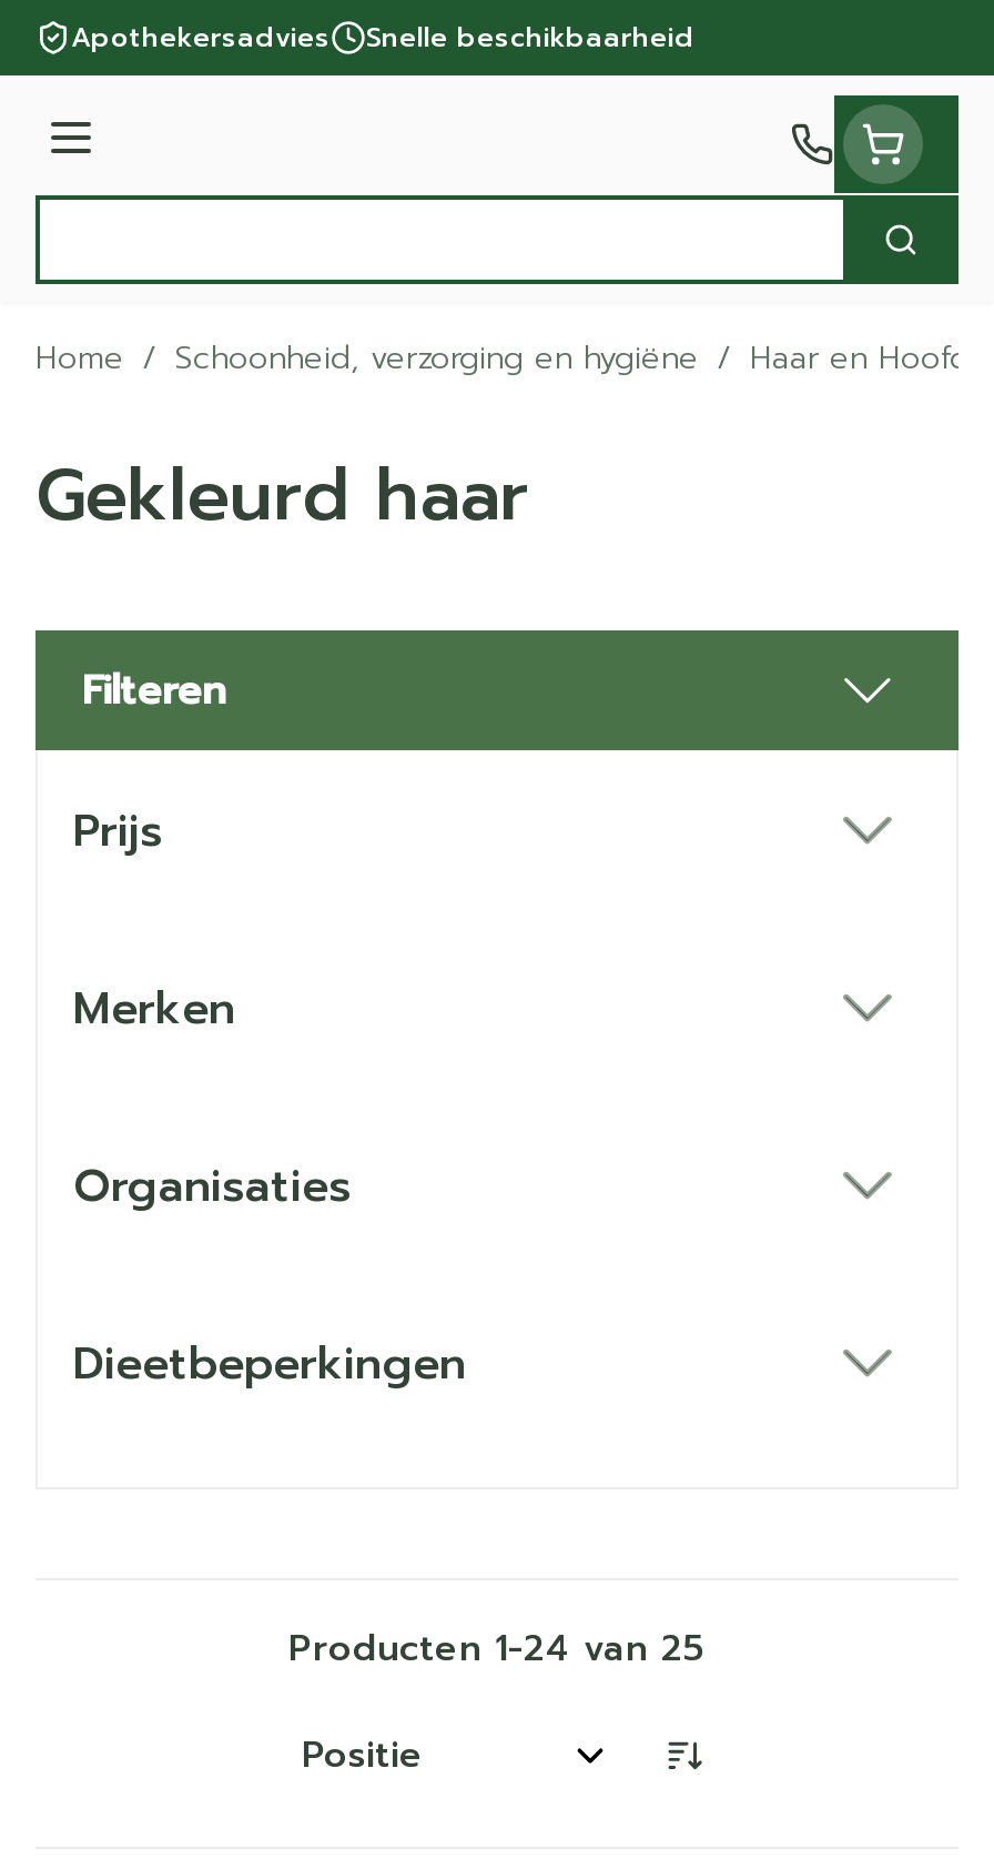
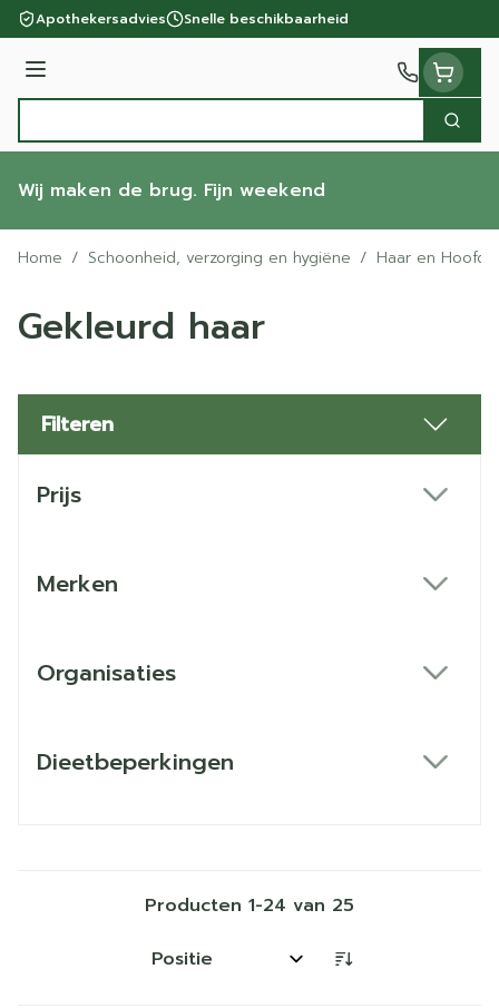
+ Wij maken de brug. Fijn weekend
